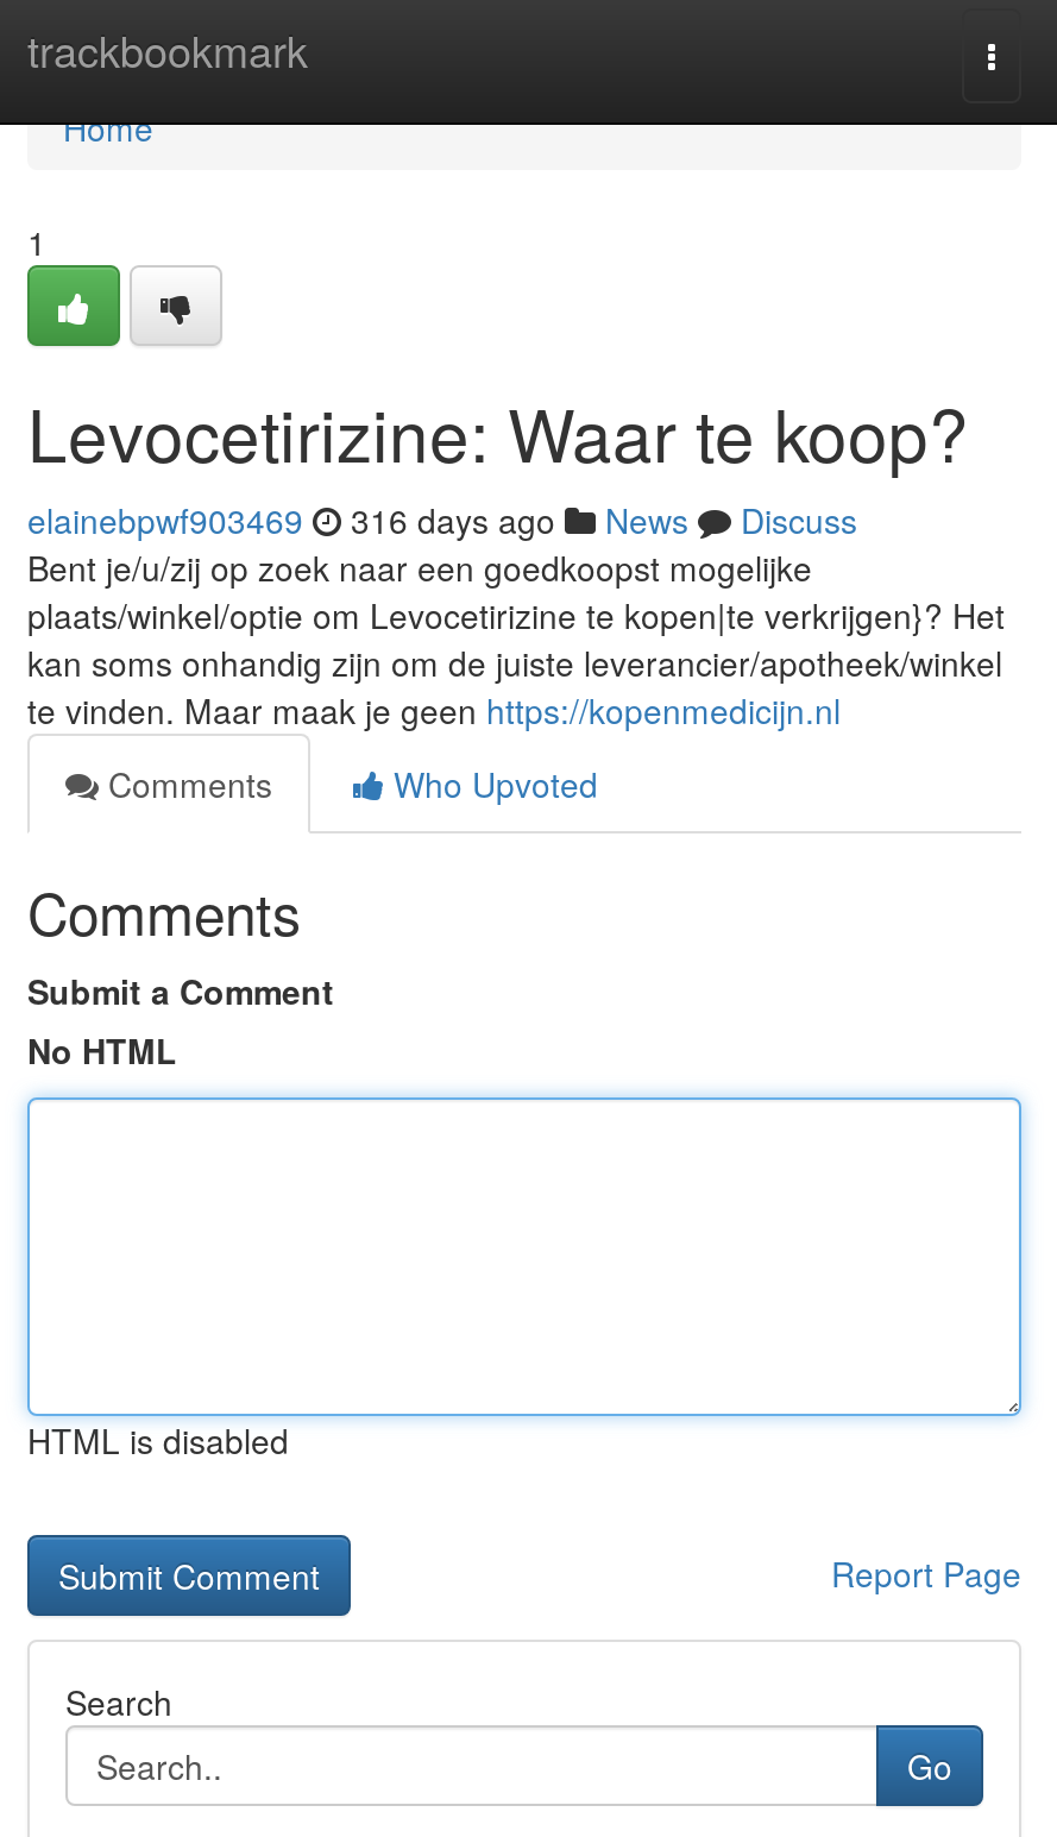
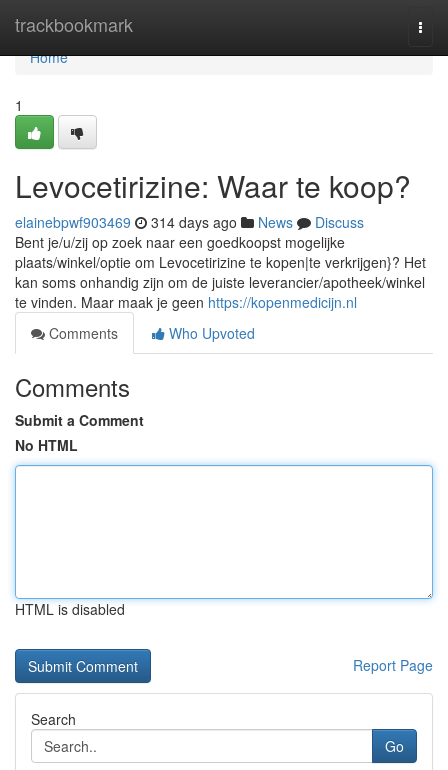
- elainebpwf903469 316 days ago News Discuss
+ elainebpwf903469 314 days ago News Discuss
